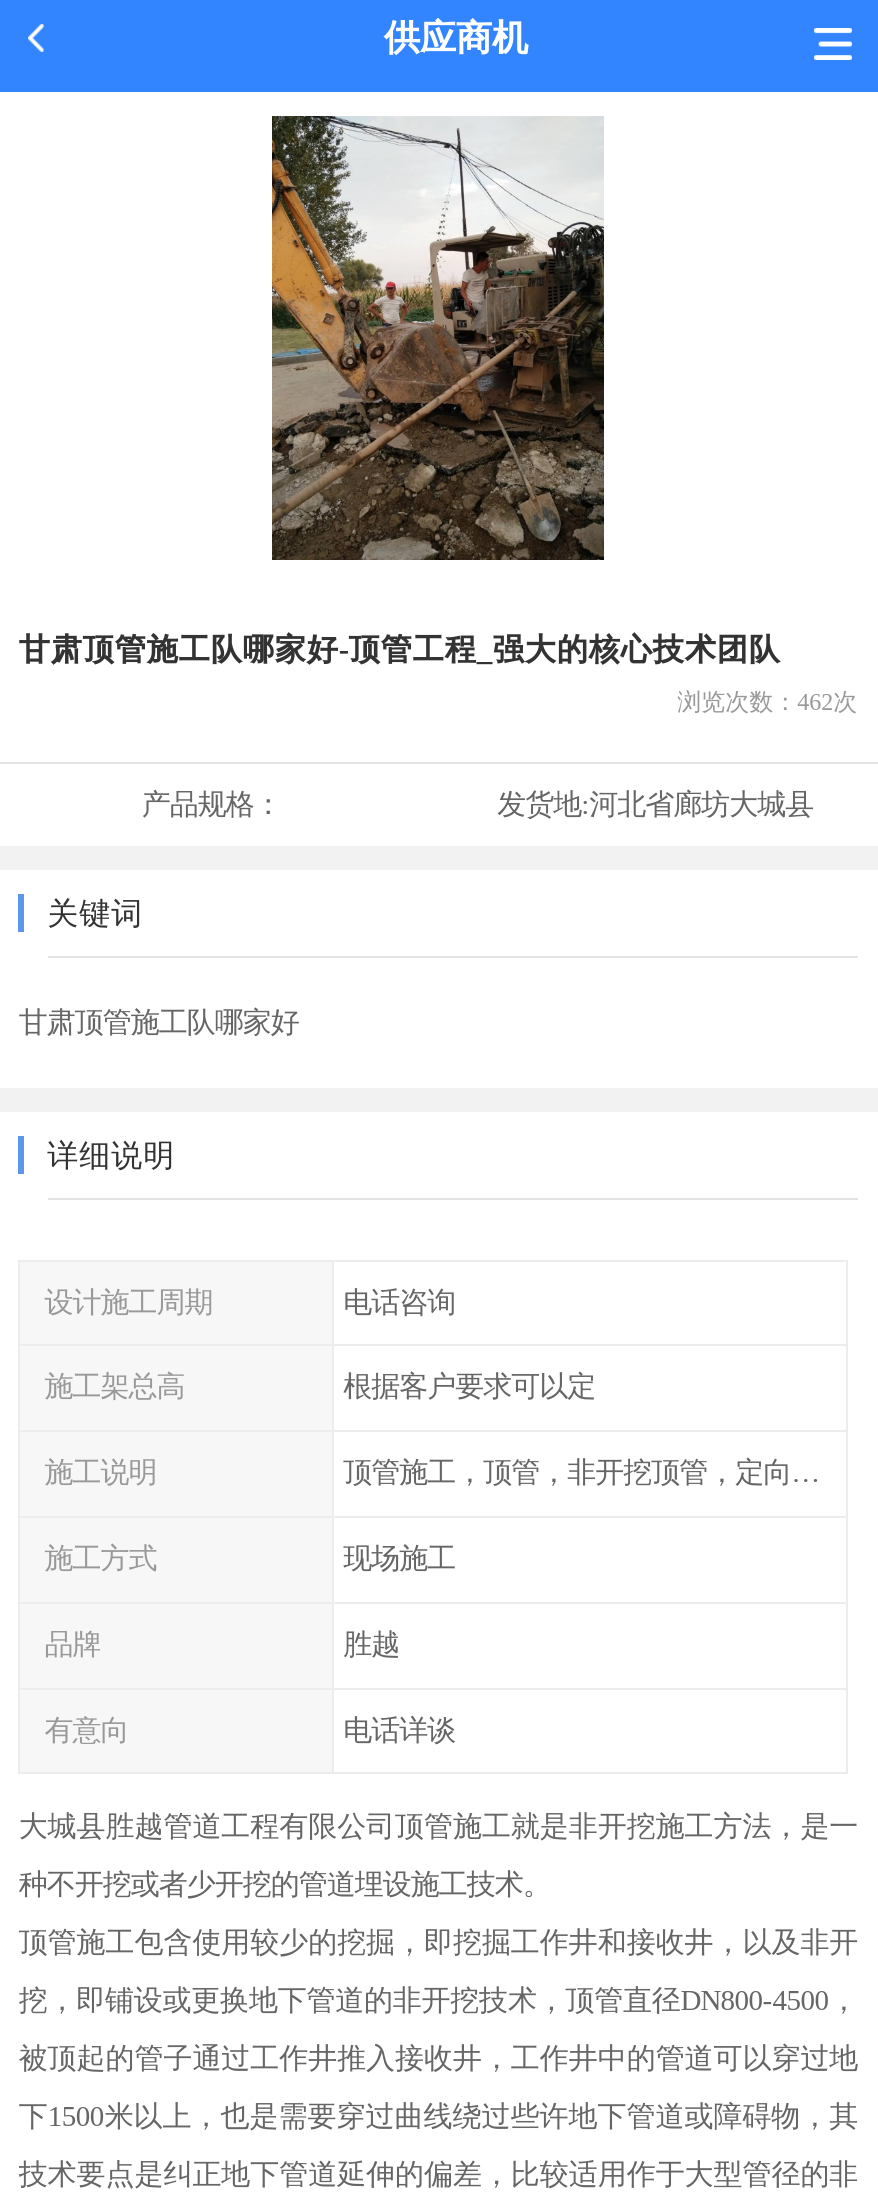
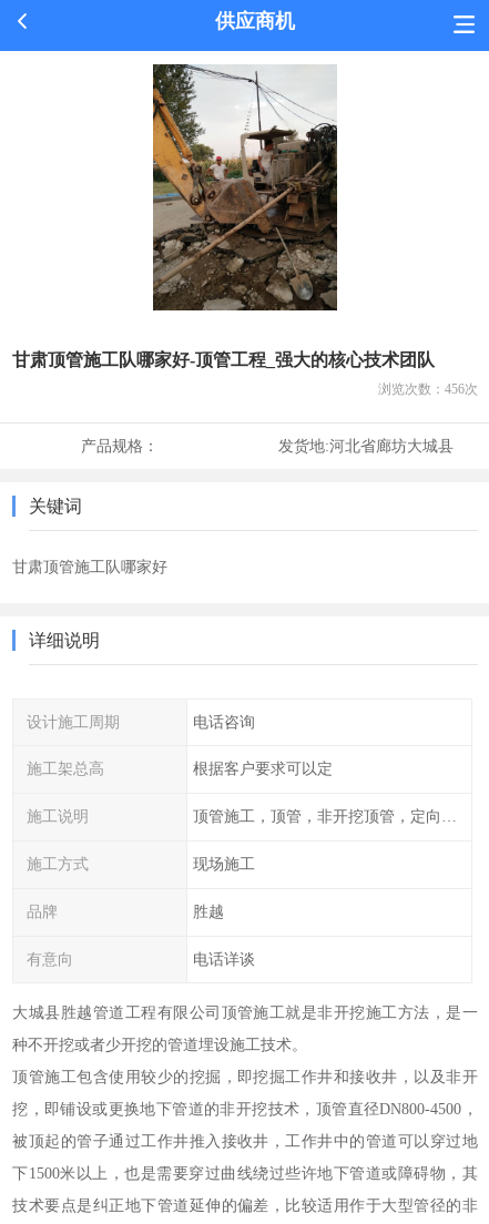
- 浏览次数：462次
+ 浏览次数：456次
